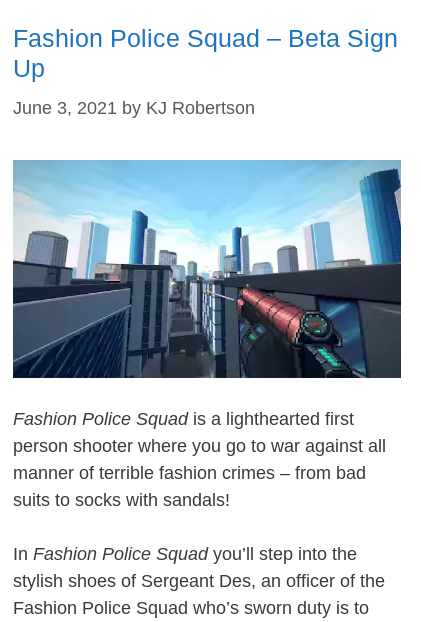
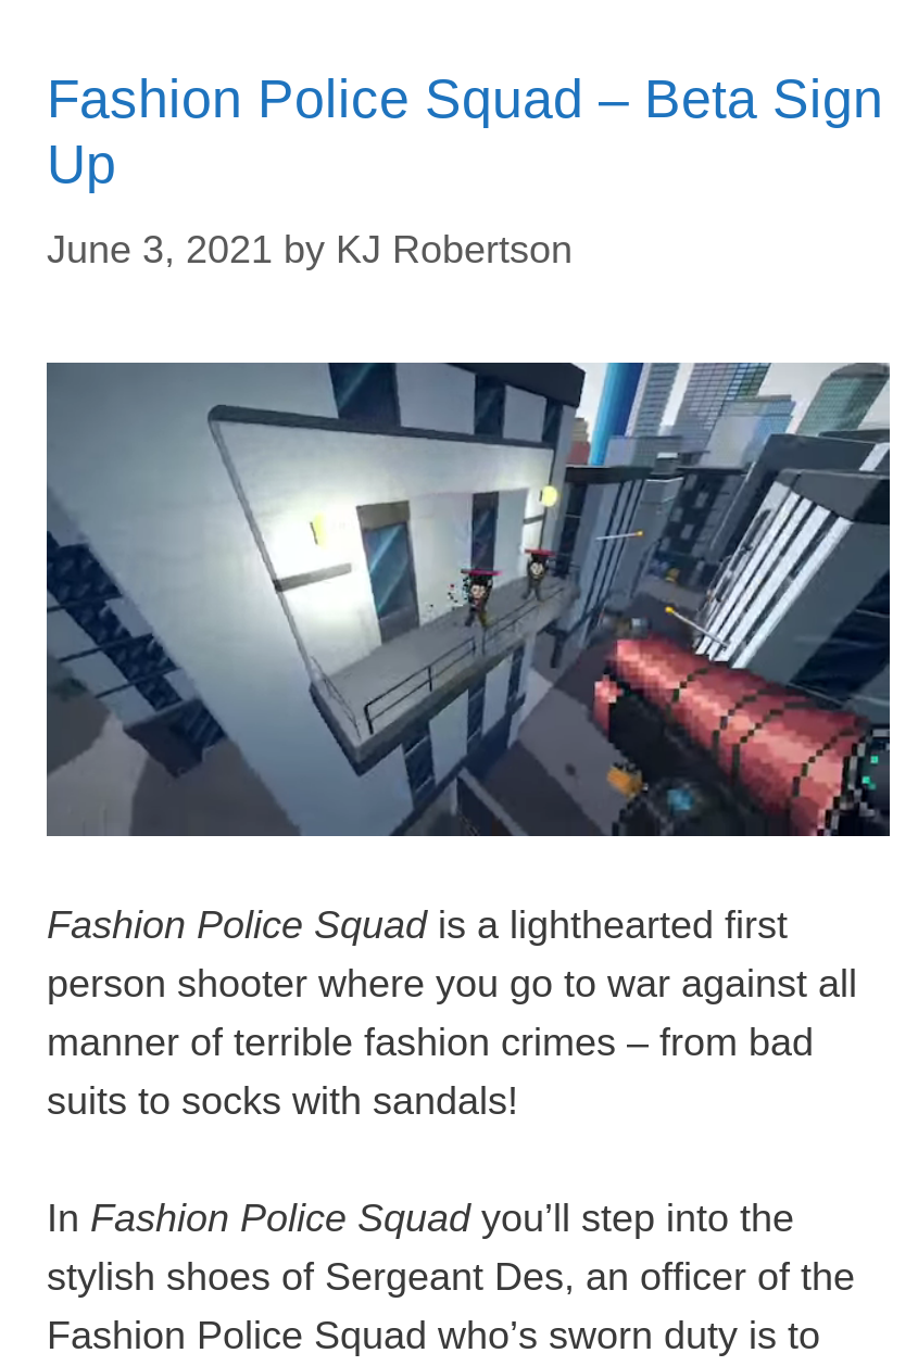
- [image]
+ [image]
